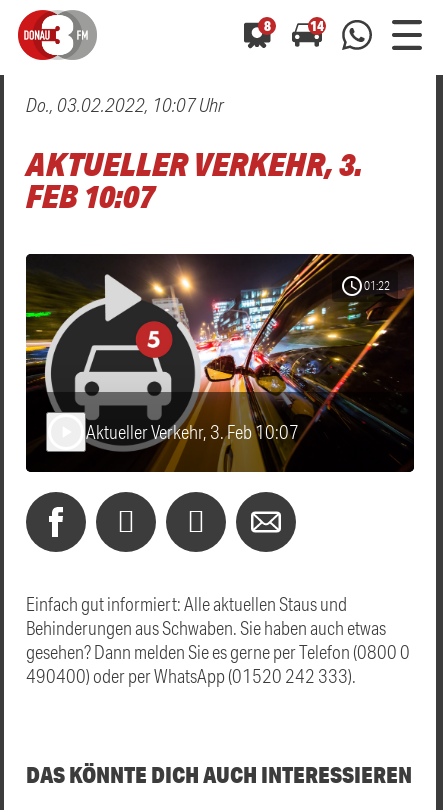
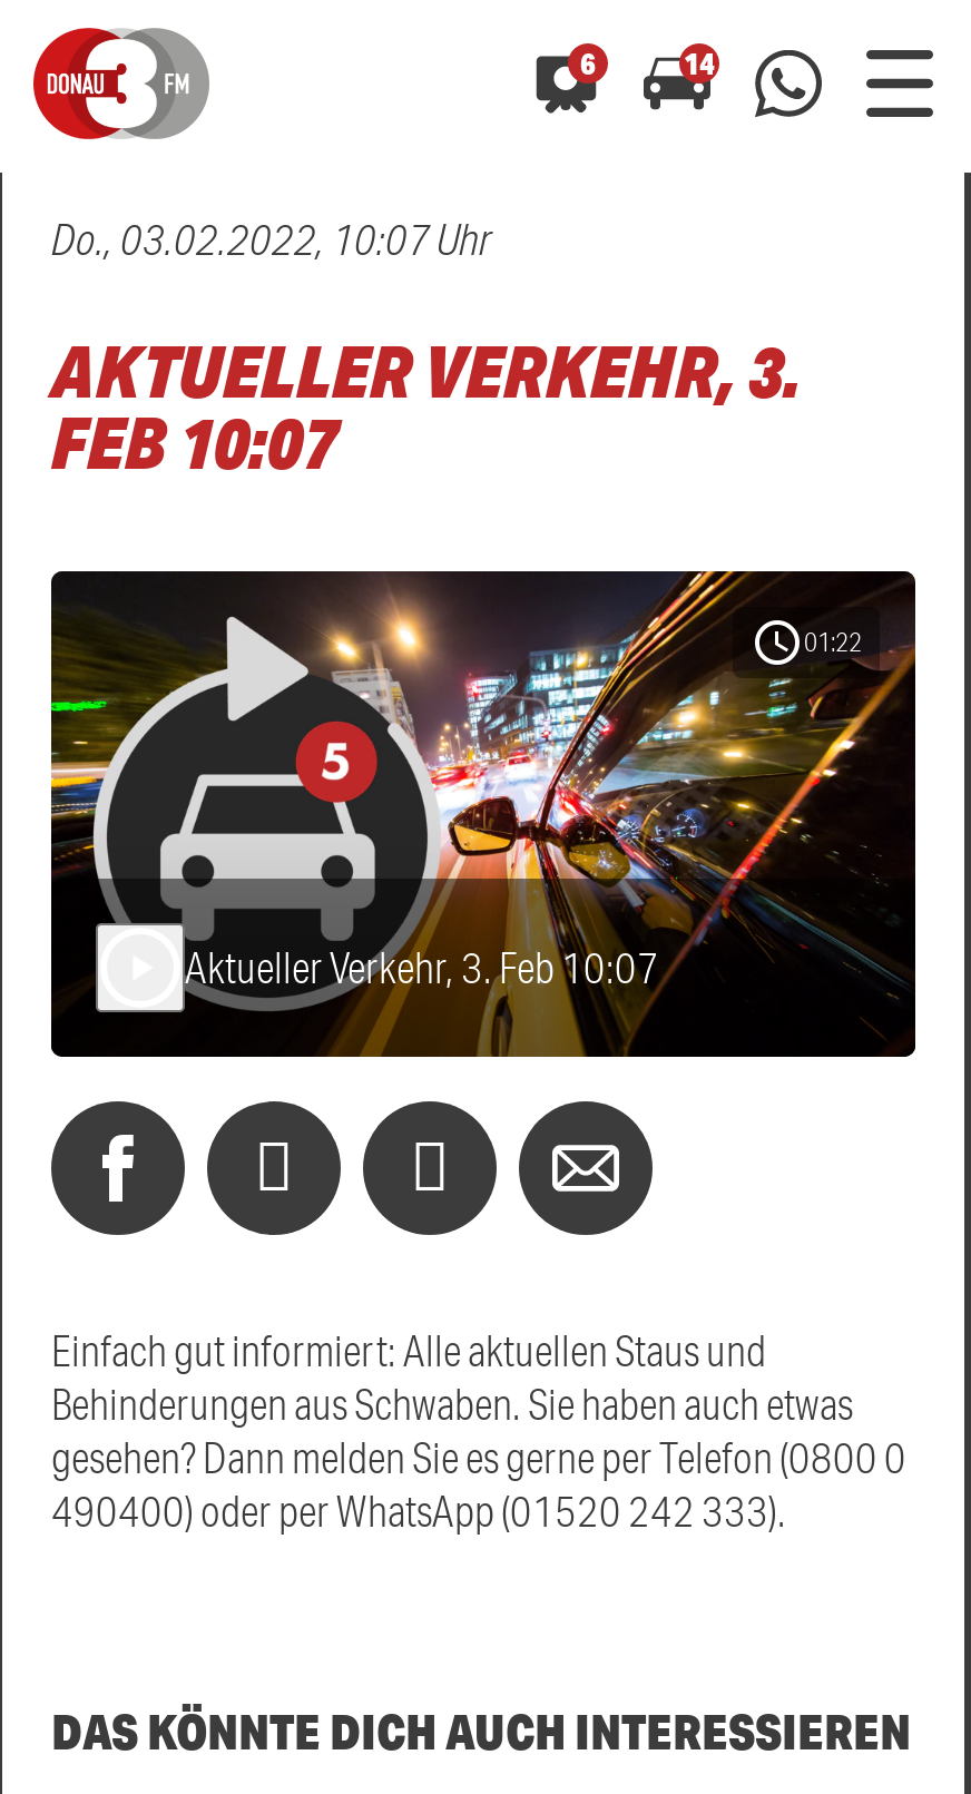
- 8
+ 6
